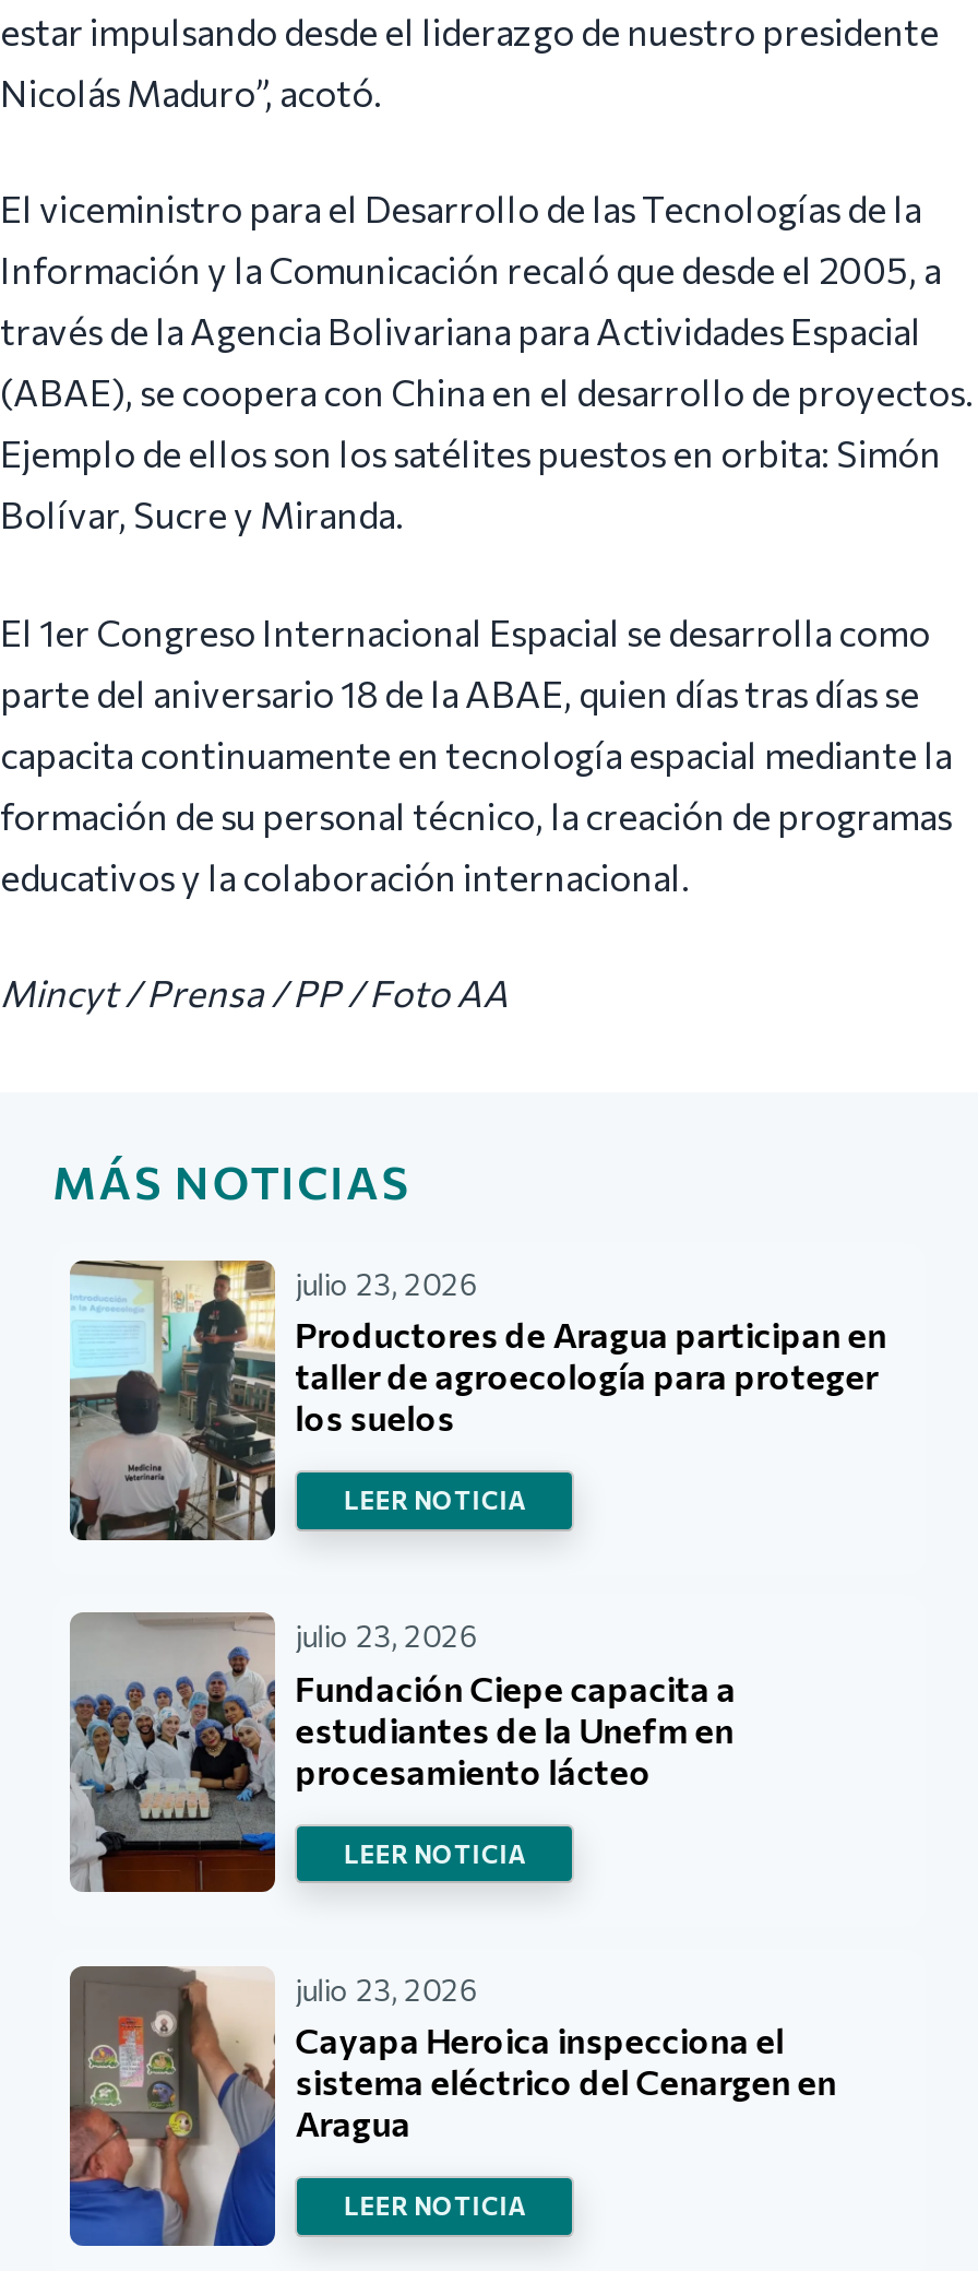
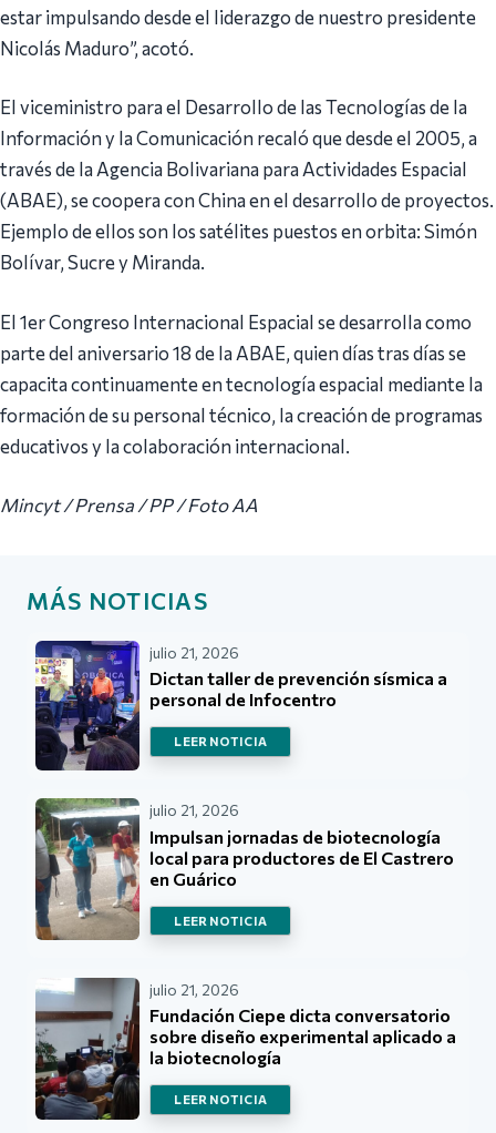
- [image]
- julio 23, 2026
- Productores de Aragua participan en
- taller de agroecología para proteger
- los suelos
+ [image]
+ julio 21, 2026
+ Dictan taller de prevención sísmica a
+ personal de Infocentro

- [image]
- julio 23, 2026
- Fundación Ciepe capacita a
- estudiantes de la Unefm en
- procesamiento lácteo
+ [image]
+ julio 21, 2026
+ Impulsan jornadas de biotecnología
+ local para productores de El Castrero
+ en Guárico

- [image]
- julio 23, 2026
- Cayapa Heroica inspecciona el
- sistema eléctrico del Cenargen en
- Aragua
+ [image]
+ julio 21, 2026
+ Fundación Ciepe dicta conversatorio
+ sobre diseño experimental aplicado a
+ la biotecnología
